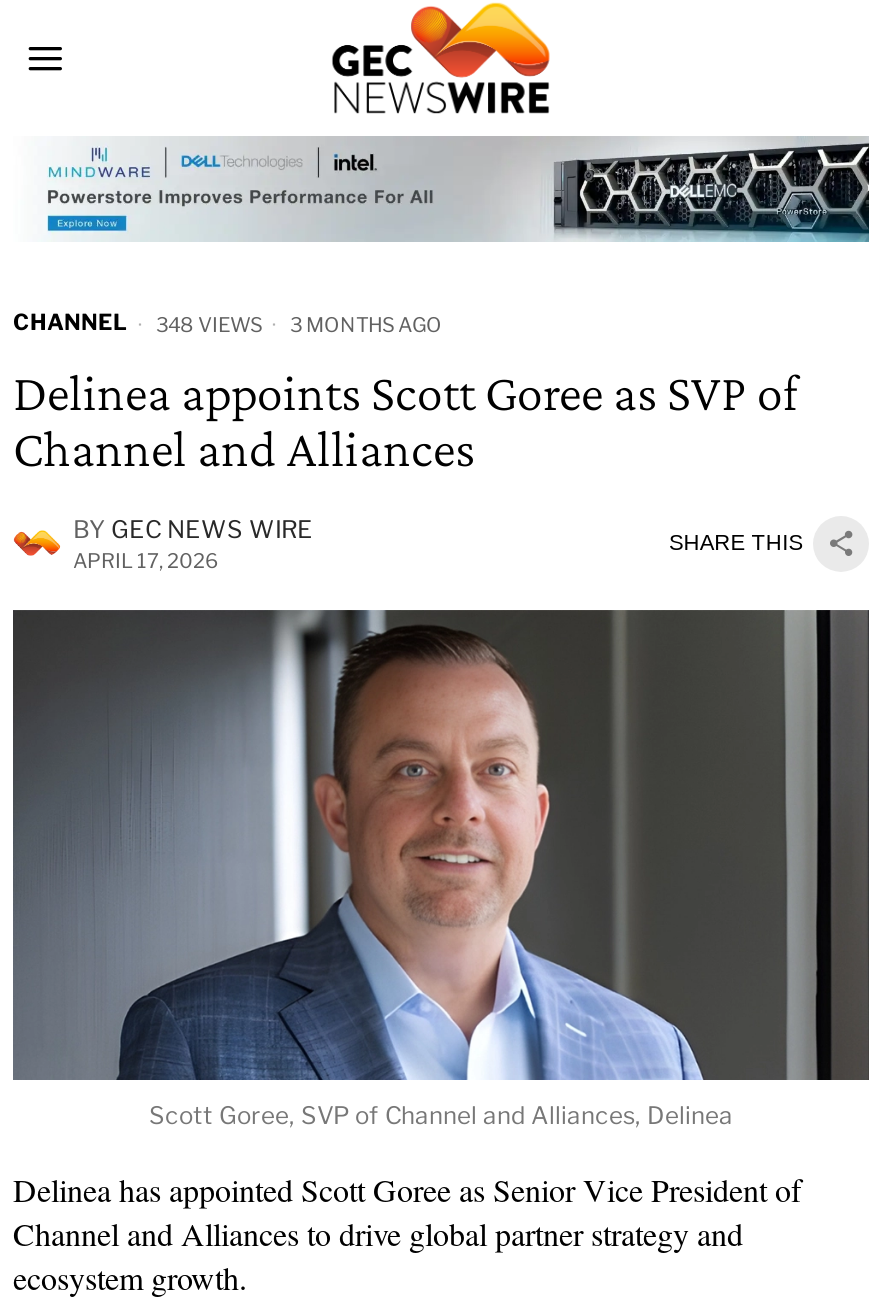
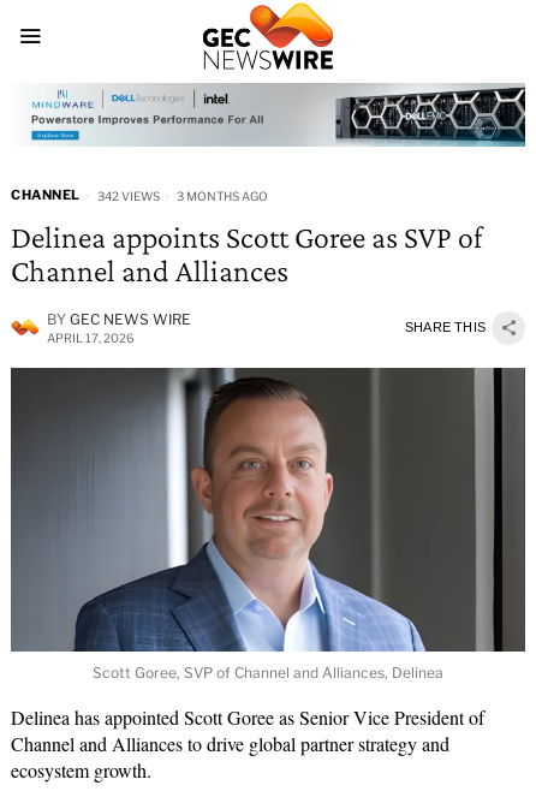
- CHANNEL 348 VIEWS 3 MONTHS AGO
+ CHANNEL 342 VIEWS 3 MONTHS AGO
